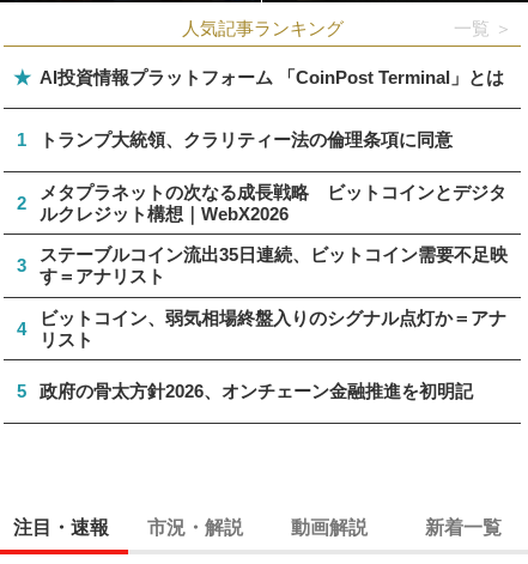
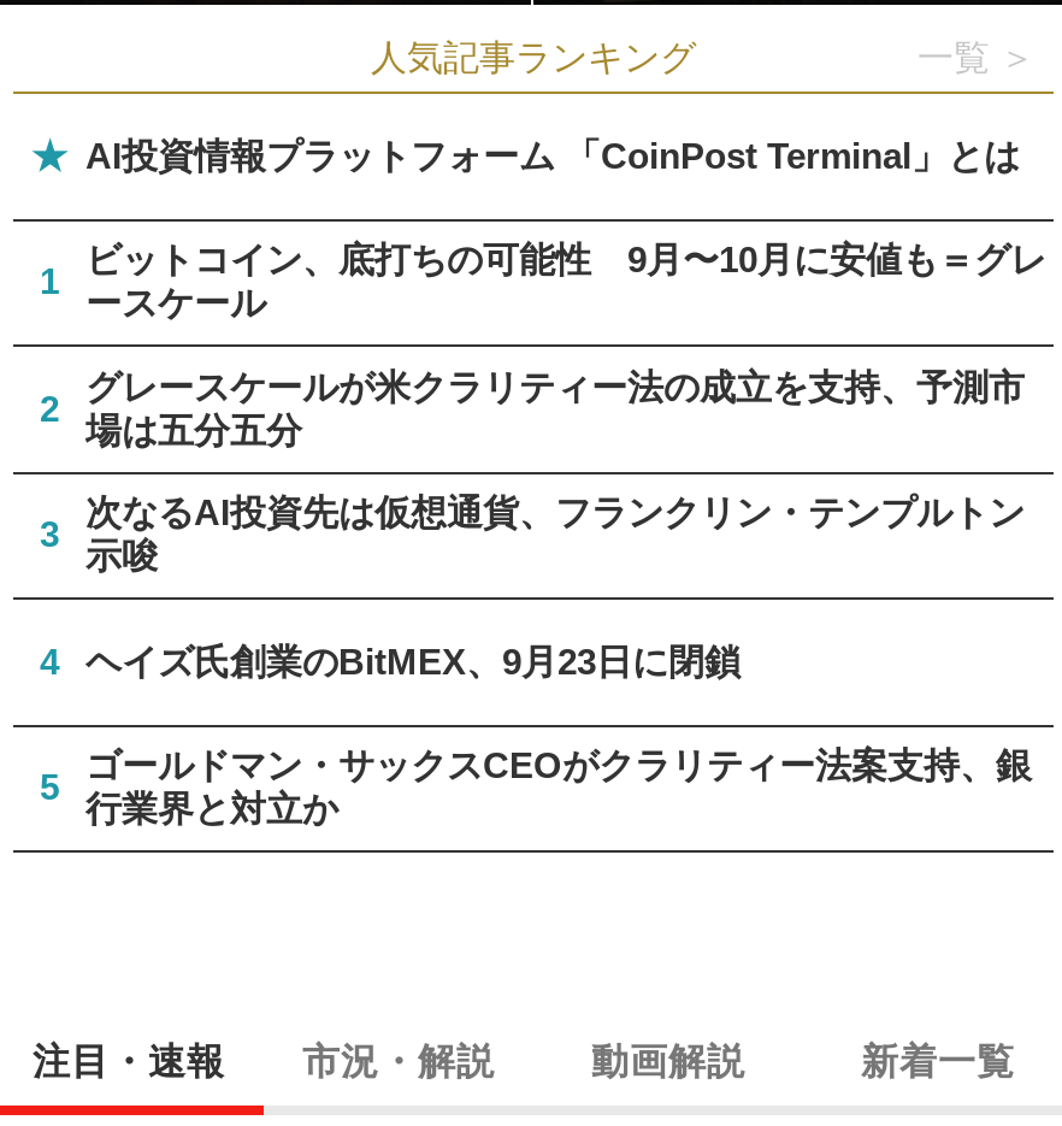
- トランプ大統領、クラリティー法の倫理条項に同意
+ ビットコイン、底打ちの可能性 9月〜10月に安値も＝グレ
+ ースケール

- メタプラネットの次なる成長戦略 ビットコインとデジタ
- ルクレジット構想｜WebX2026
+ グレースケールが米クラリティー法の成立を支持、予測市
+ 場は五分五分

- ステーブルコイン流出35日連続、ビットコイン需要不足映
- す＝アナリスト
+ 次なるAI投資先は仮想通貨、フランクリン・テンプルトン
+ 示唆

- ビットコイン、弱気相場終盤入りのシグナル点灯か＝アナ
- リスト
+ ヘイズ氏創業のBitMEX、9月23日に閉鎖

- 政府の骨太方針2026、オンチェーン金融推進を初明記
+ ゴールドマン・サックスCEOがクラリティー法案支持、銀
+ 行業界と対立か
